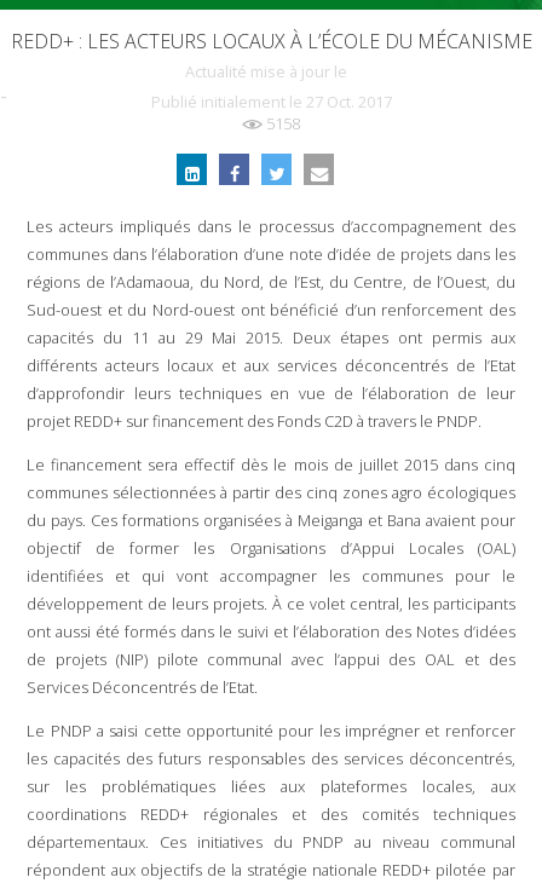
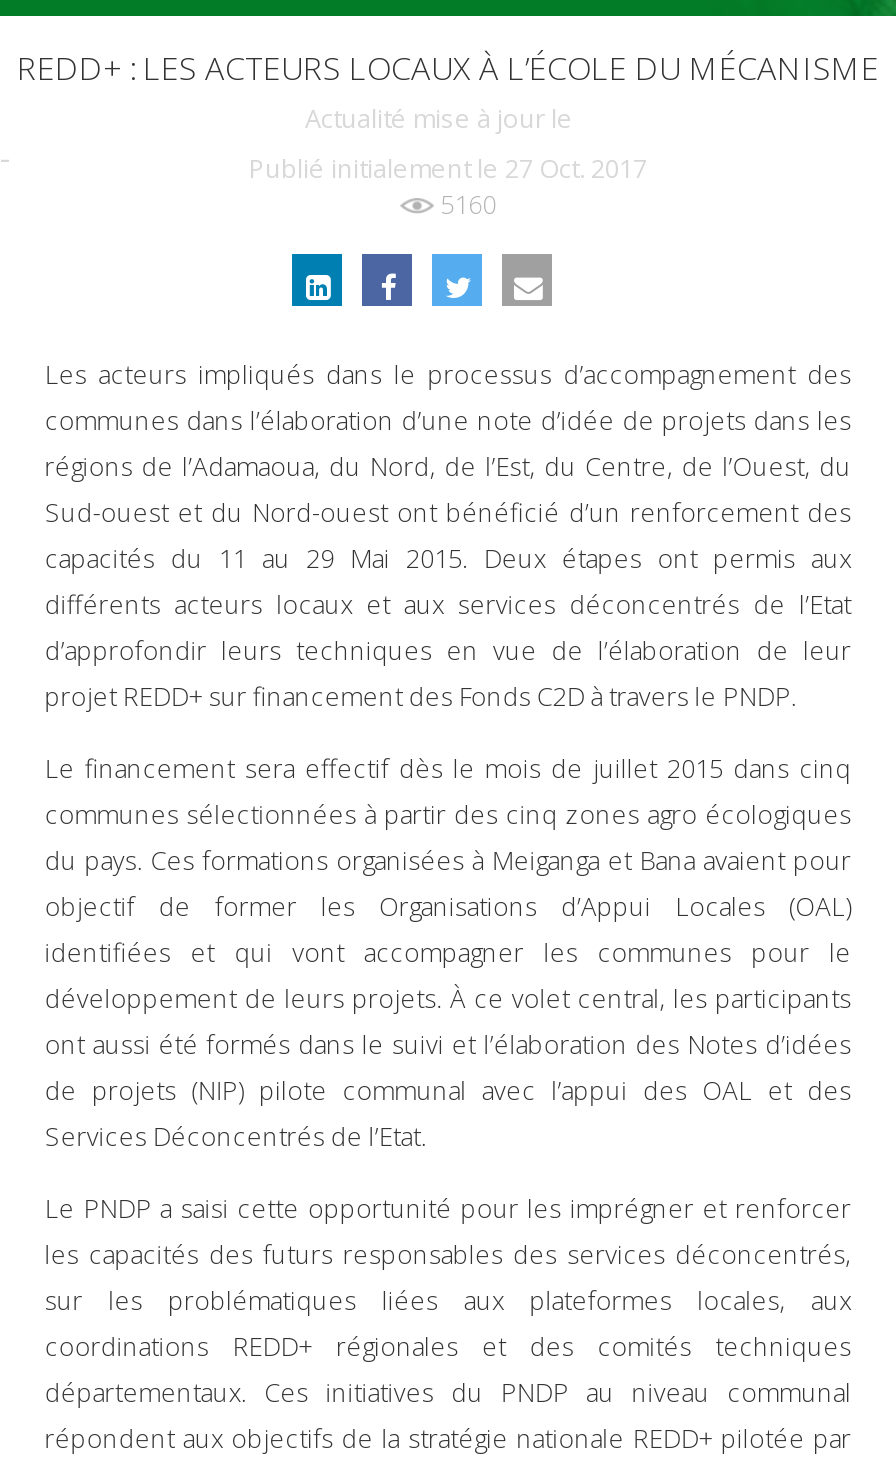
- 5158
+ 5160
